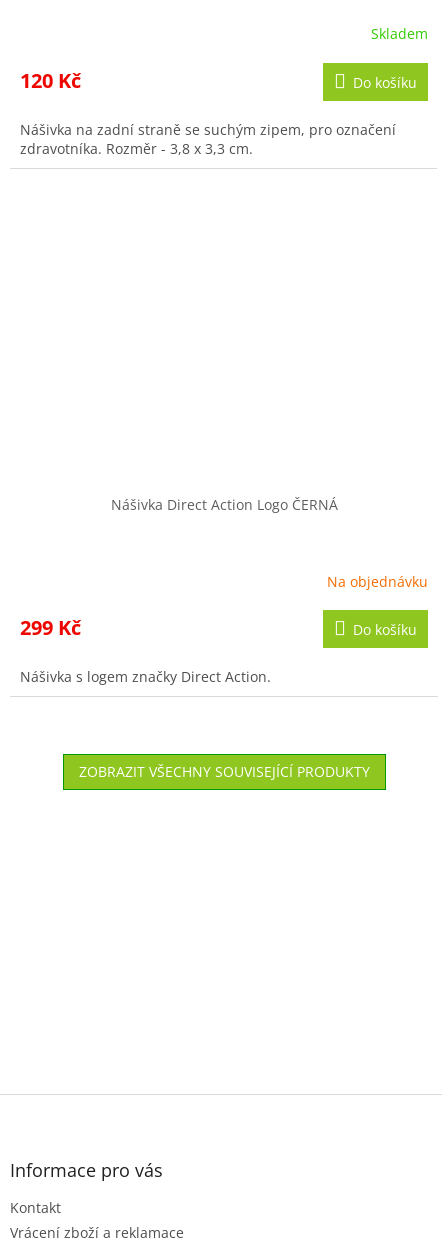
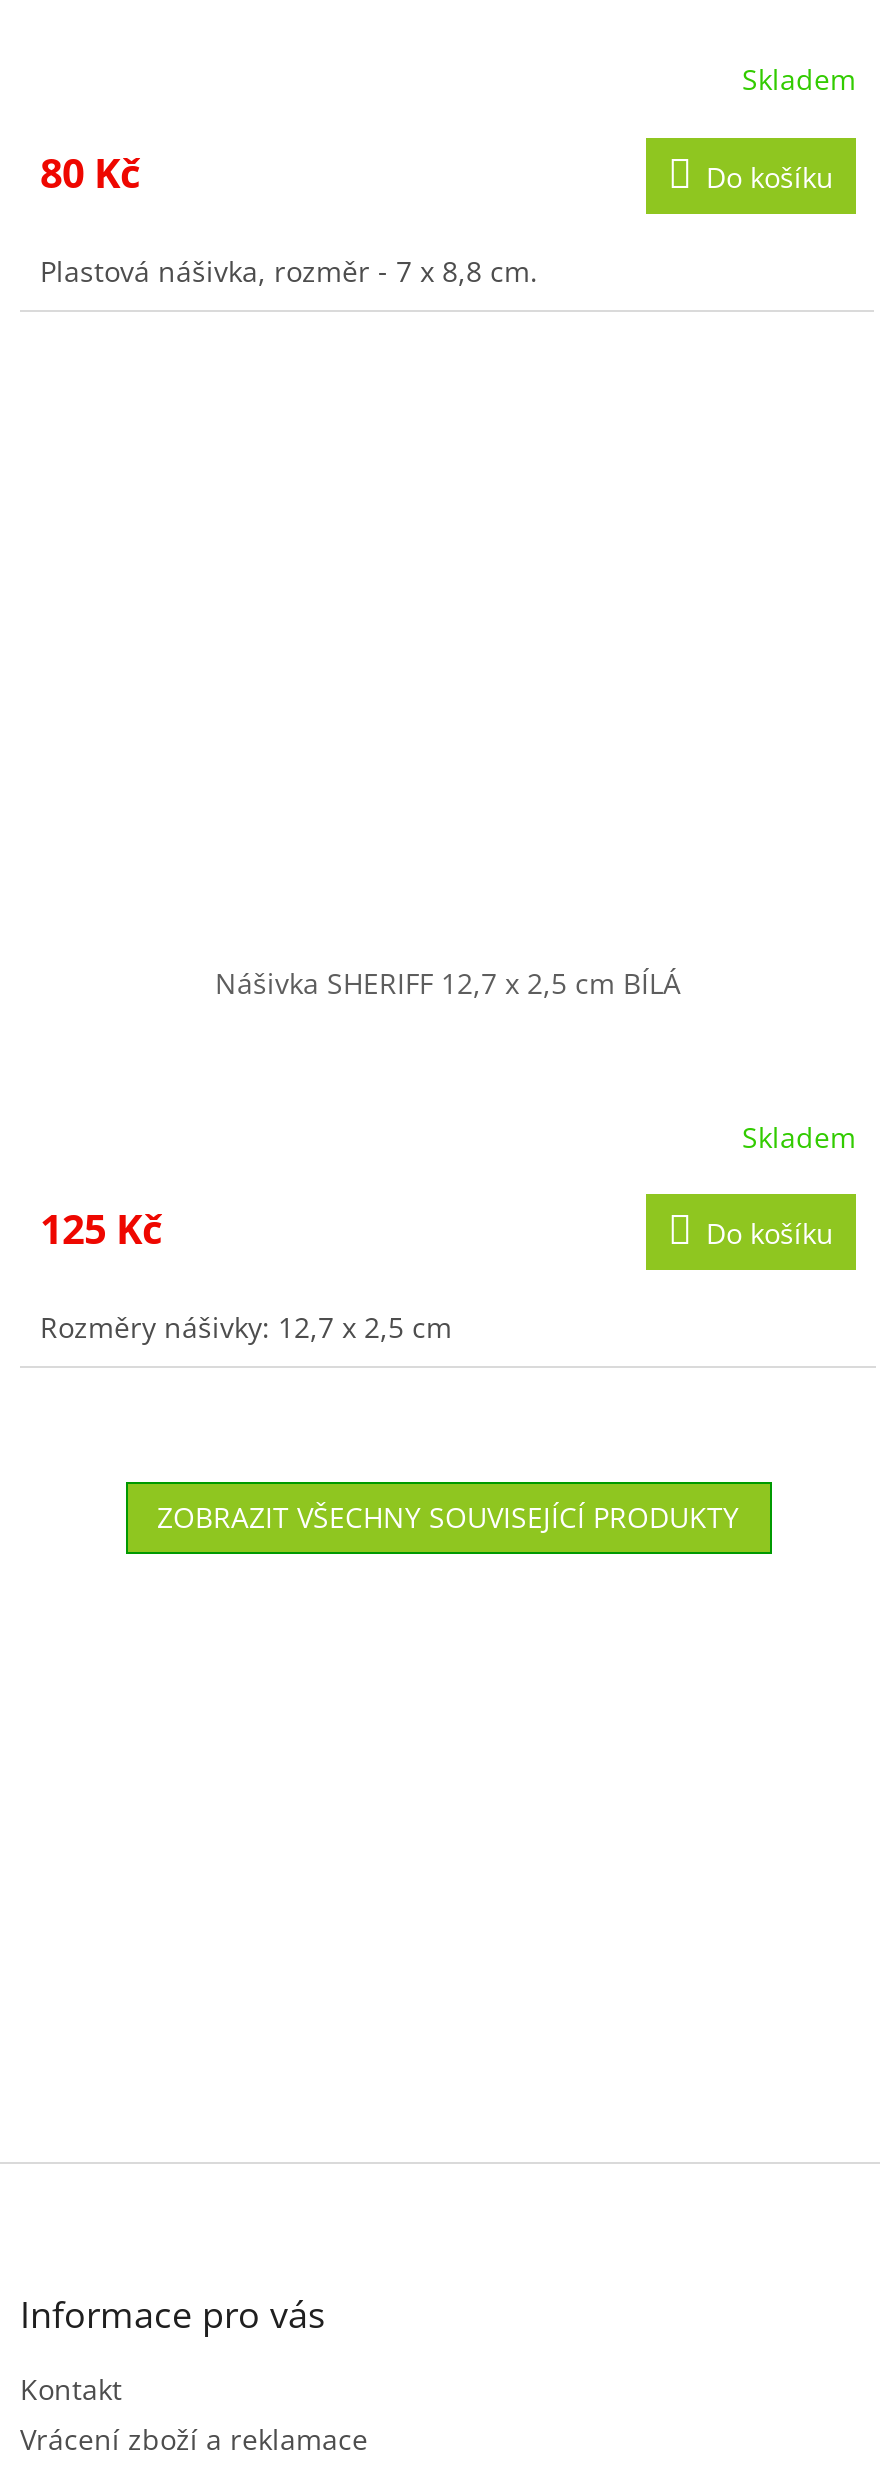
- 120 Kč
+ 80 Kč

- Nášivka na zadní straně se suchým zipem, pro označení
- zdravotníka. Rozměr - 3,8 x 3,3 cm.
+ Plastová nášivka, rozměr - 7 x 8,8 cm.

- Nášivka Direct Action Logo ČERNÁ
+ Nášivka SHERIFF 12,7 x 2,5 cm BÍLÁ

- Na objednávku
+ Skladem

- 299 Kč
+ 125 Kč

- Nášivka s logem značky Direct Action.
+ Rozměry nášivky: 12,7 x 2,5 cm
